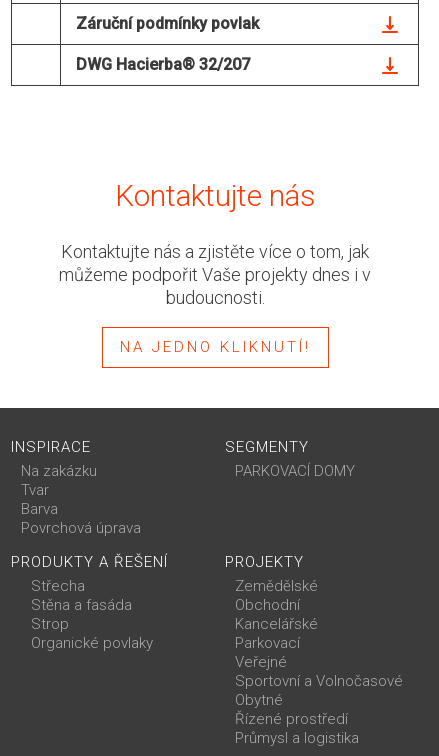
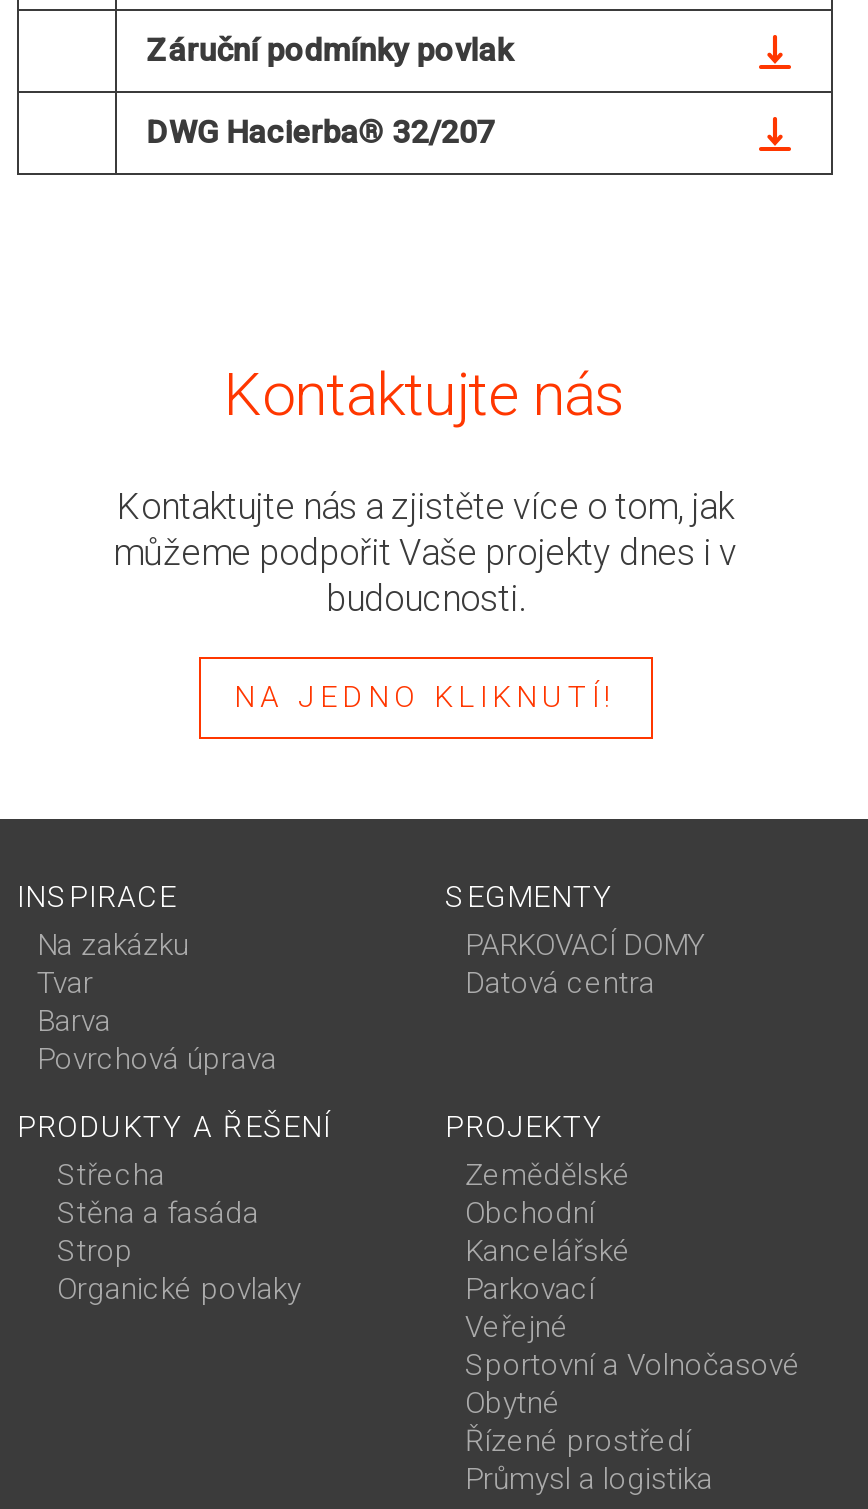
+ Datová centra
